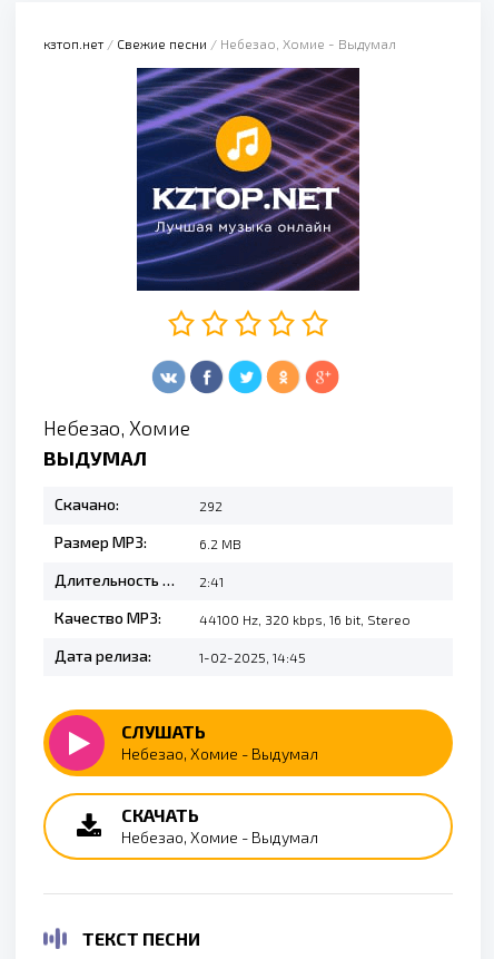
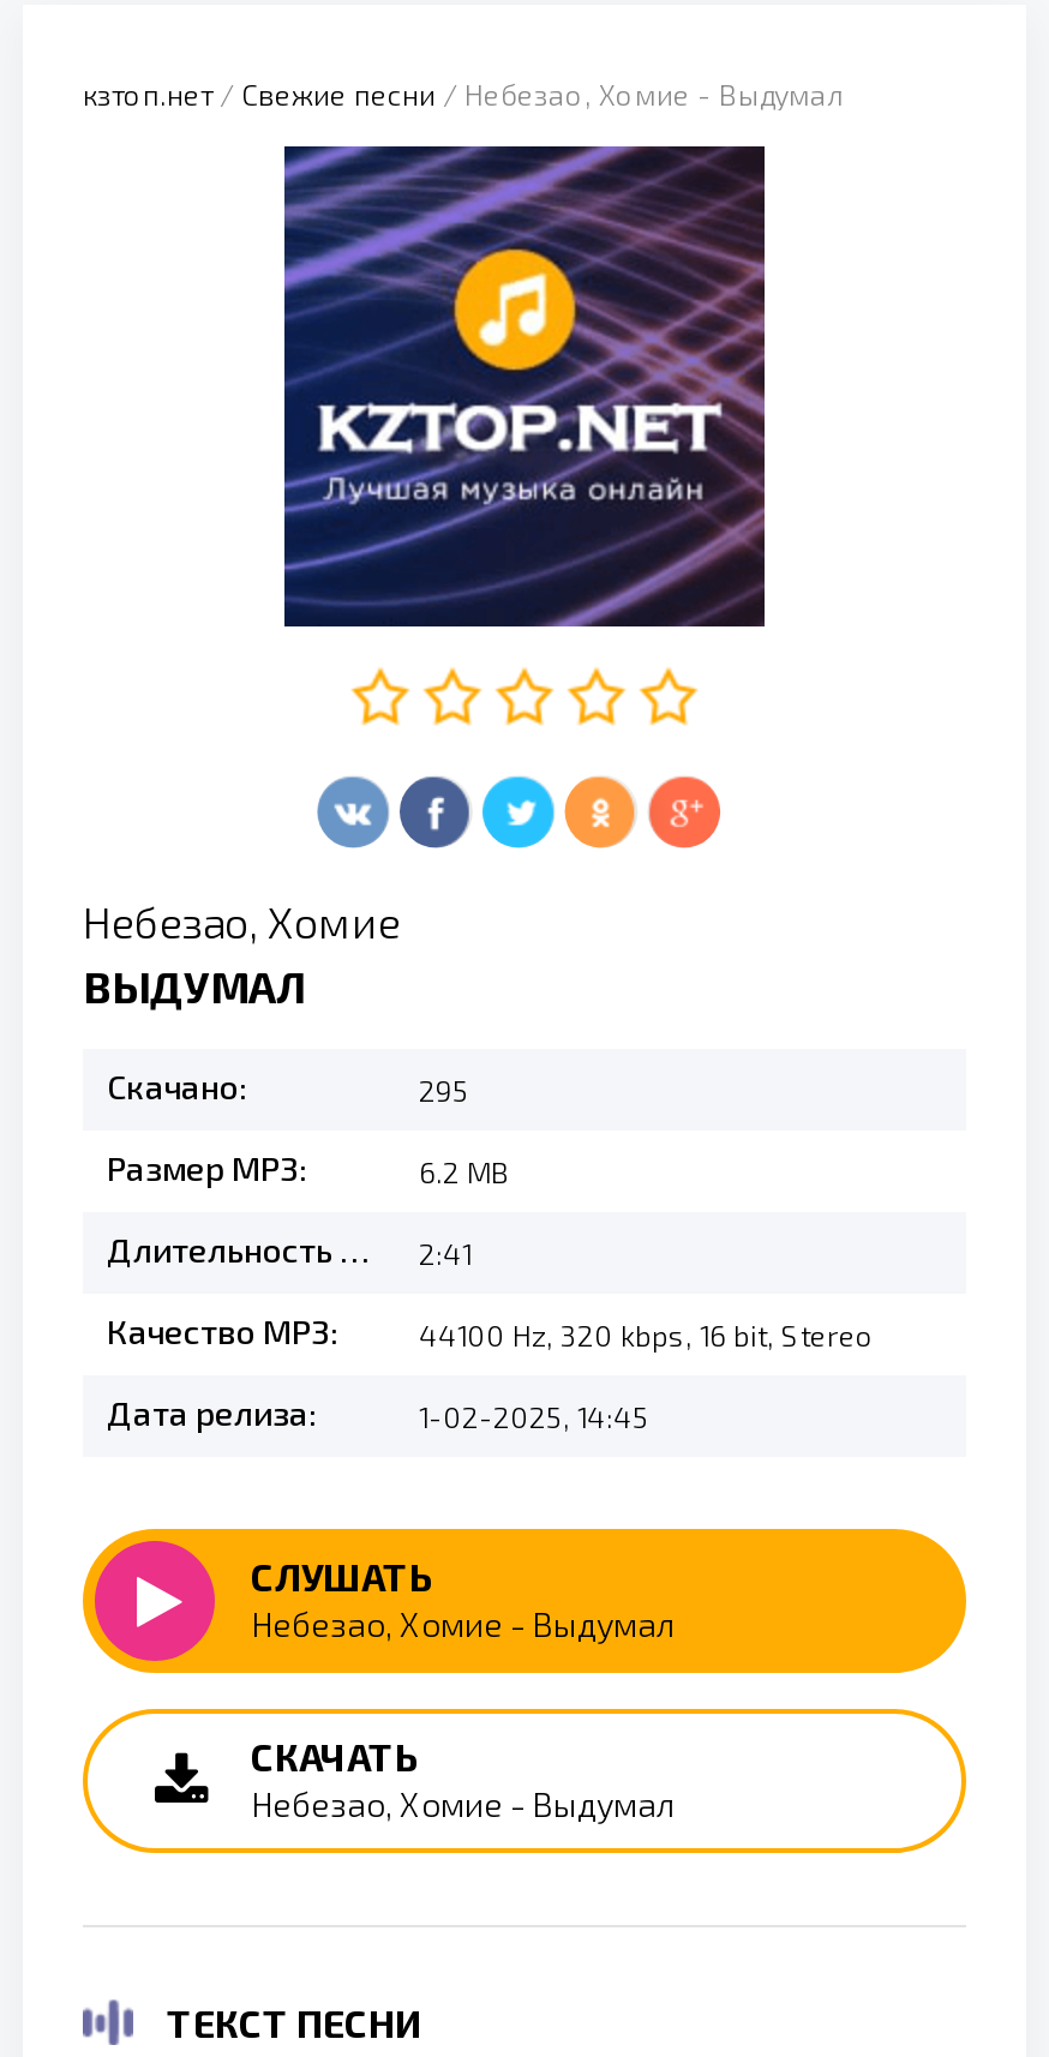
- 292
+ 295
